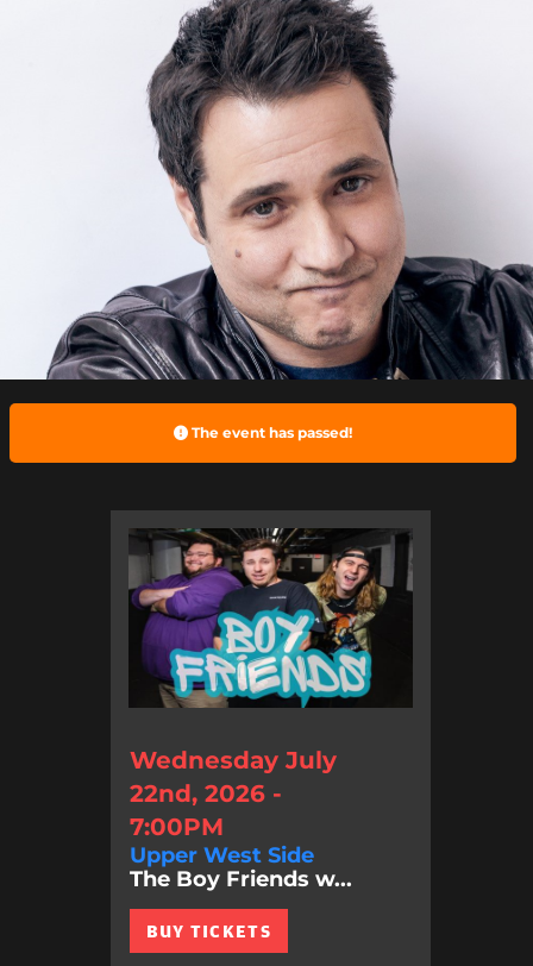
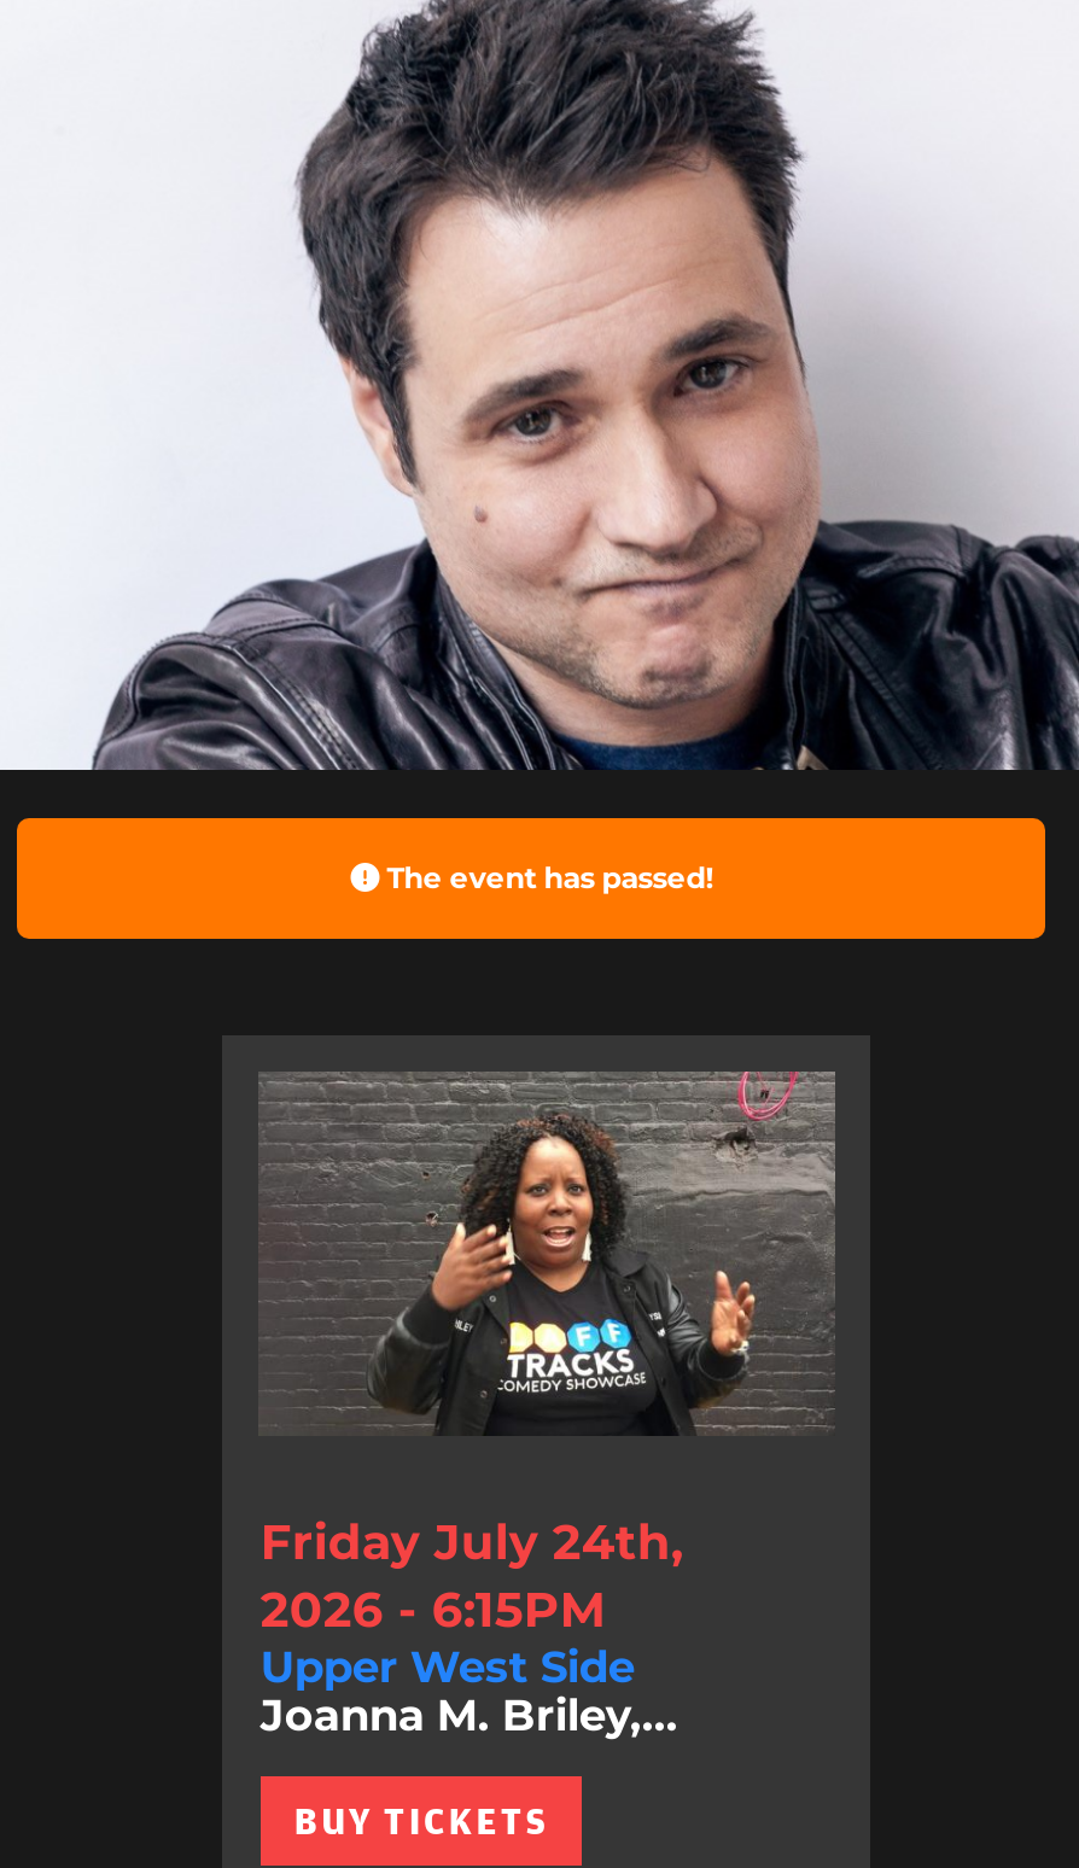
- [image]
- Wednesday July
- 22nd, 2026 -
- 7:00PM
+ [image]
+ Friday July 24th,
+ 2026 - 6:15PM

- The Boy Friends w...
+ Joanna M. Briley,...
